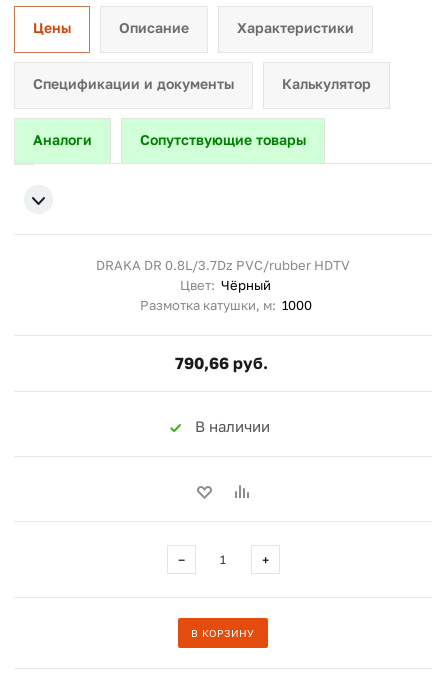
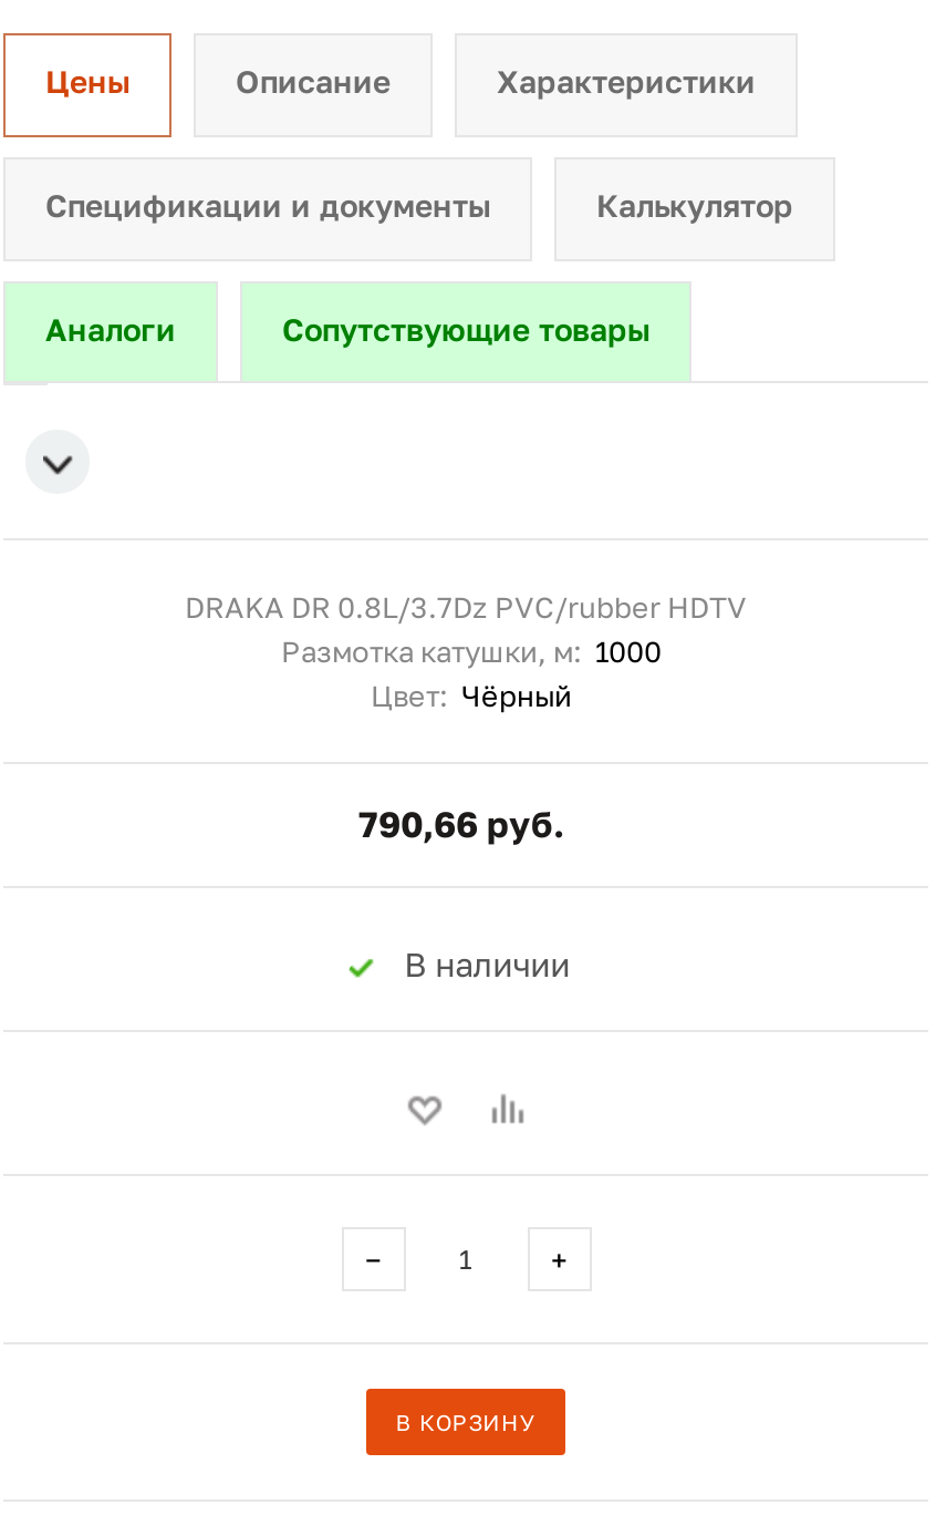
moved down: Цвет: Чёрный

moved up: Размотка катушки, м: 1000
